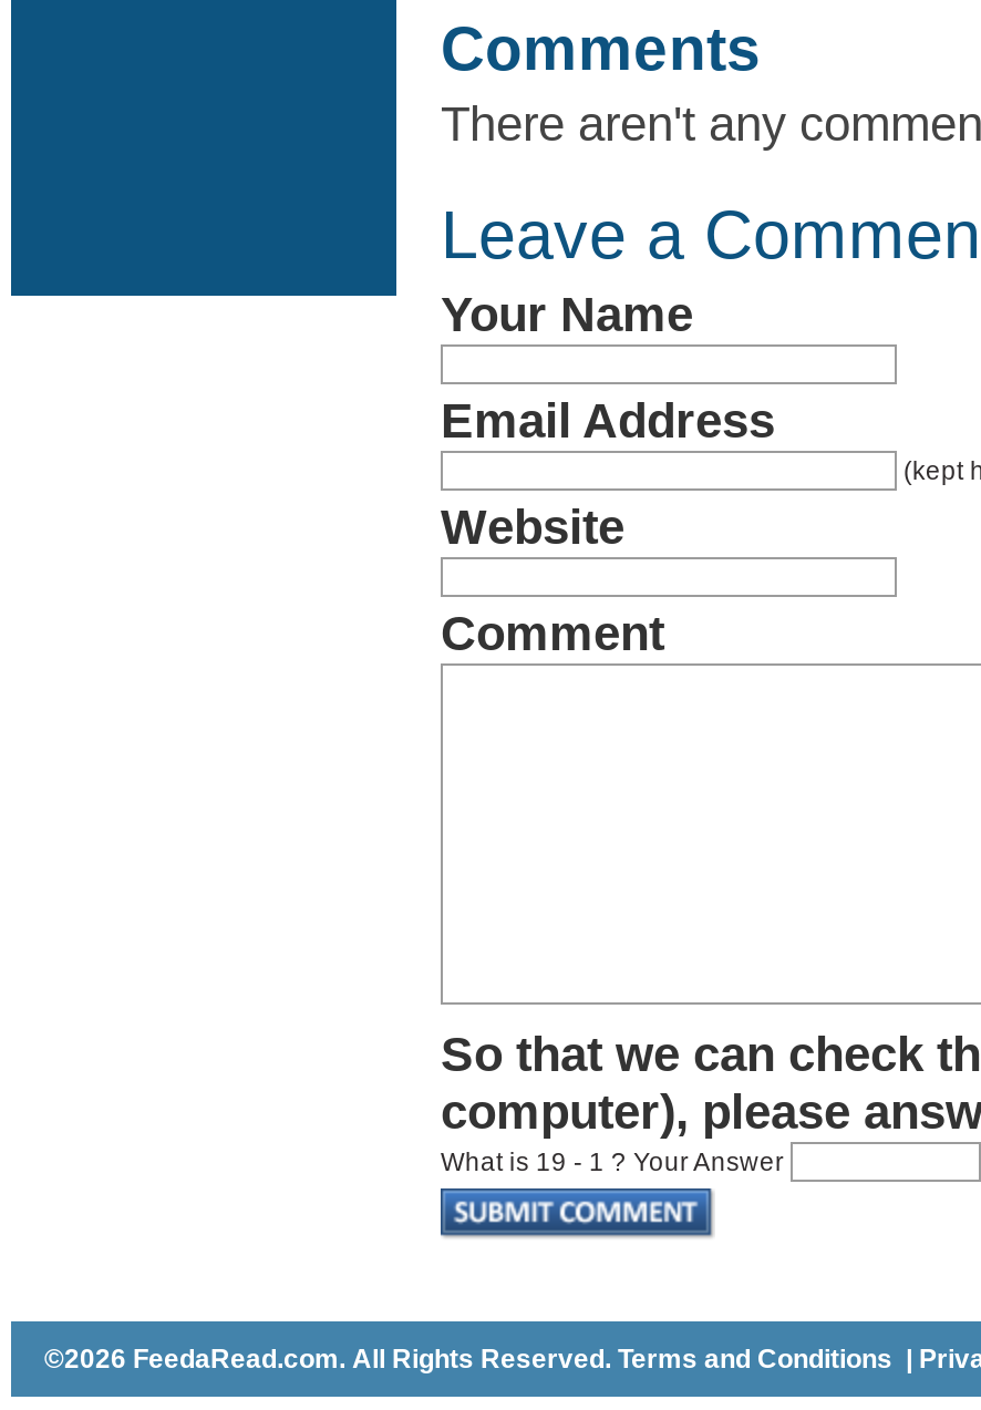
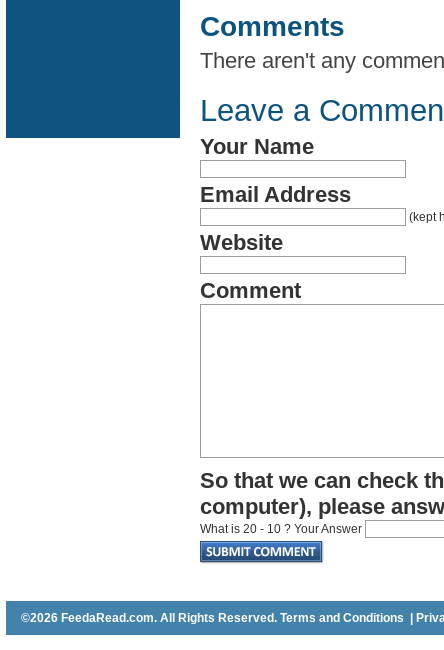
- What is 19 - 1 ? Your Answer
+ What is 20 - 10 ? Your Answer
